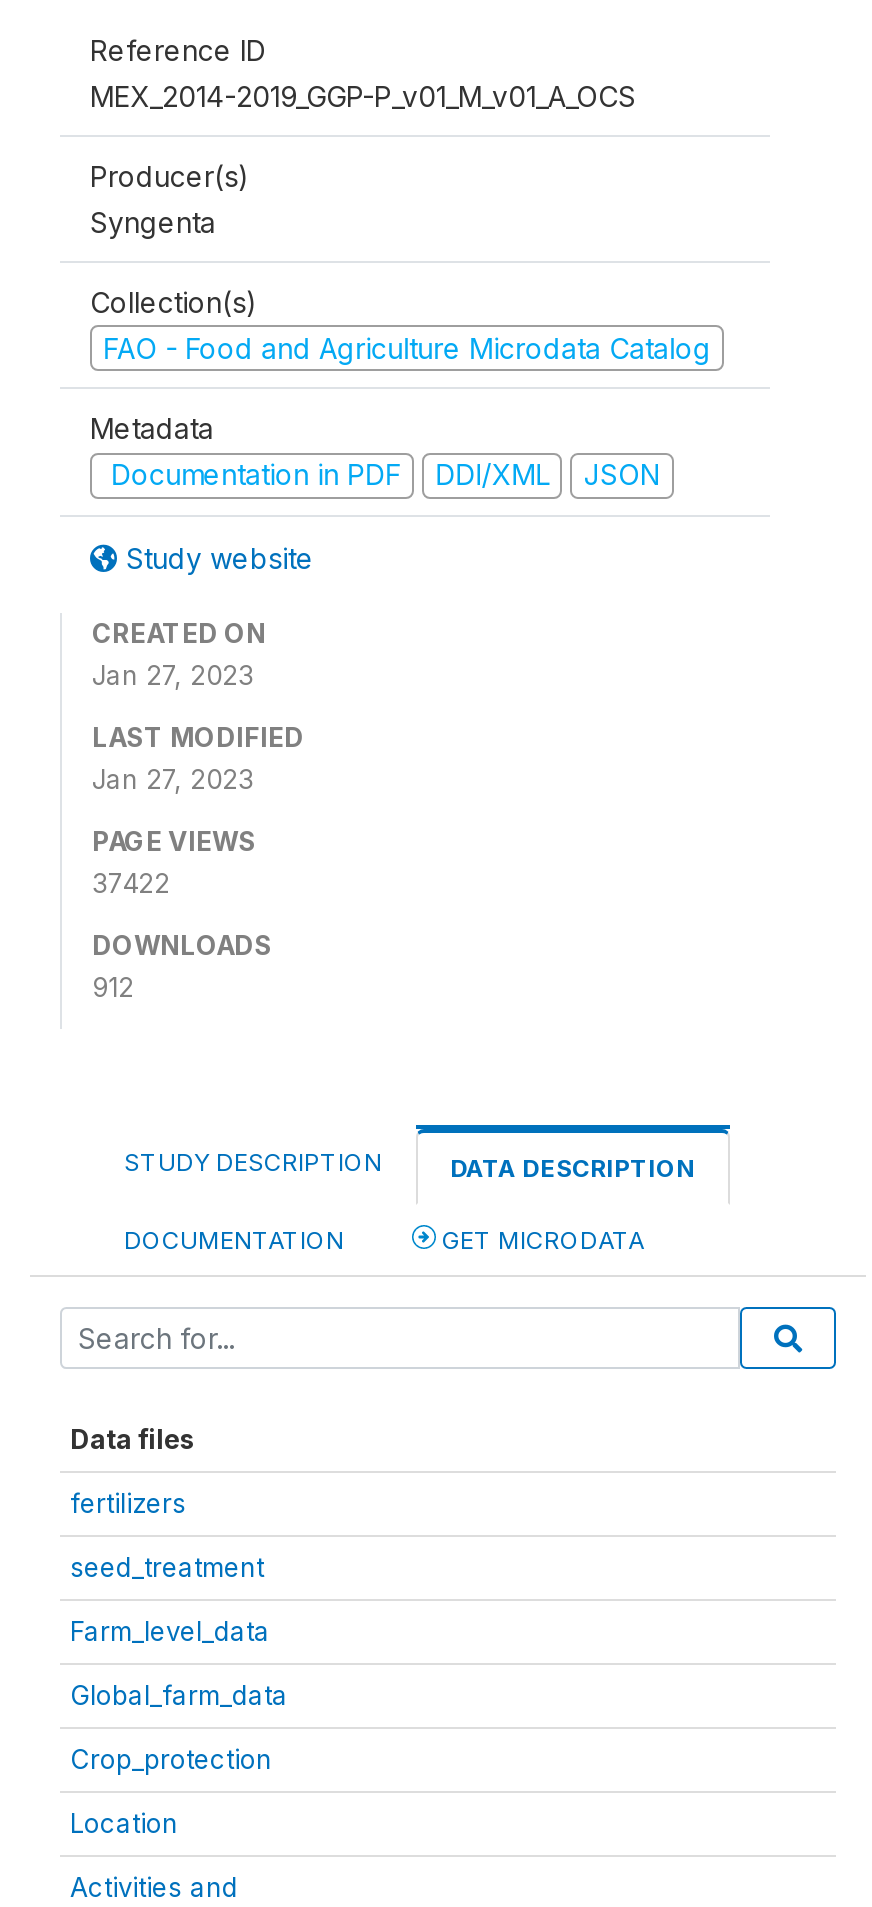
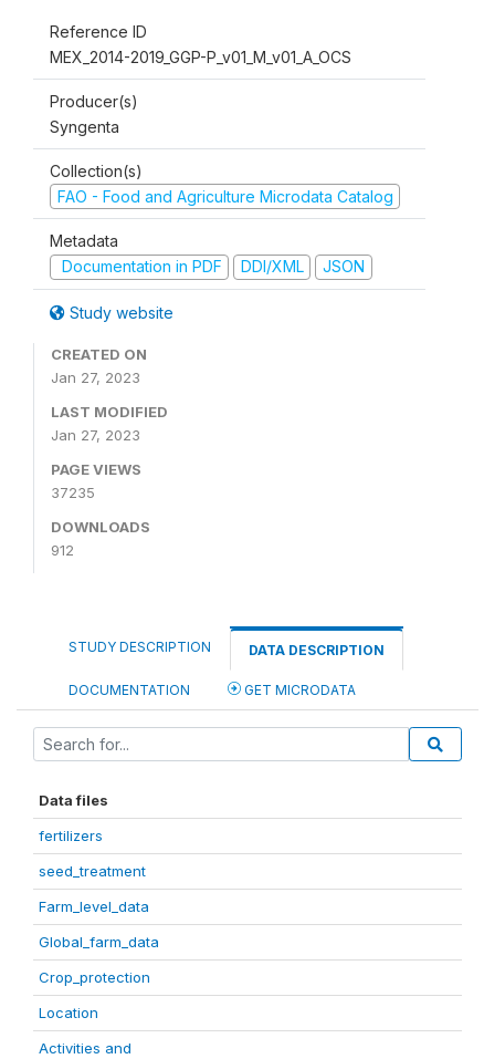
- 37422
+ 37235
